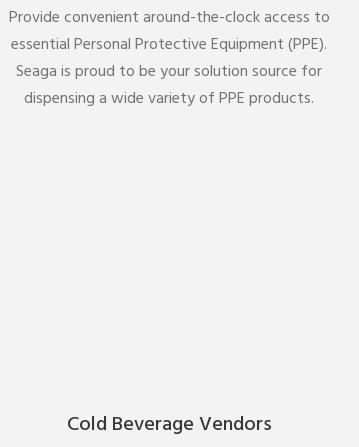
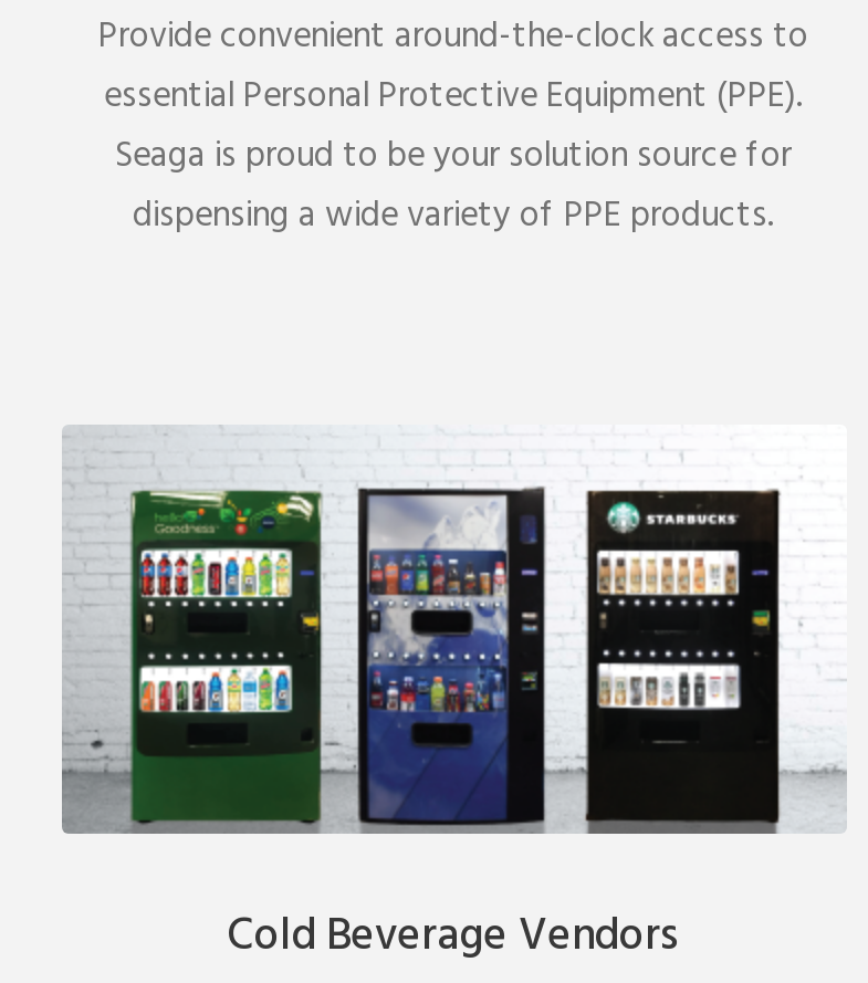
+ [image]
